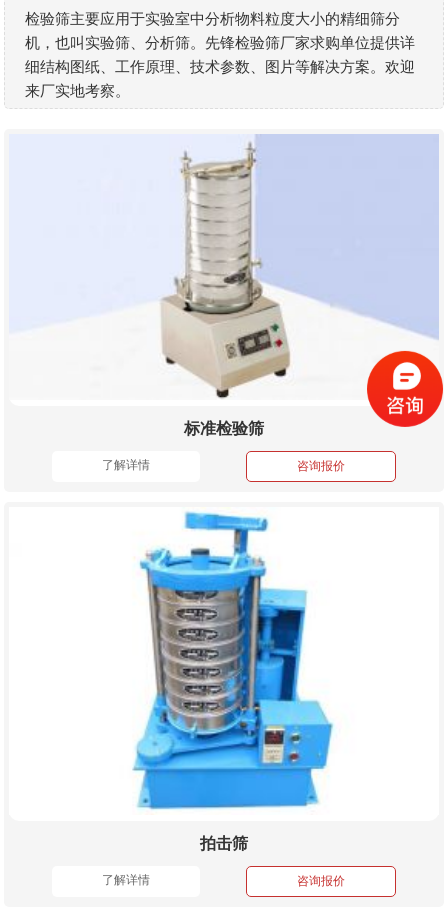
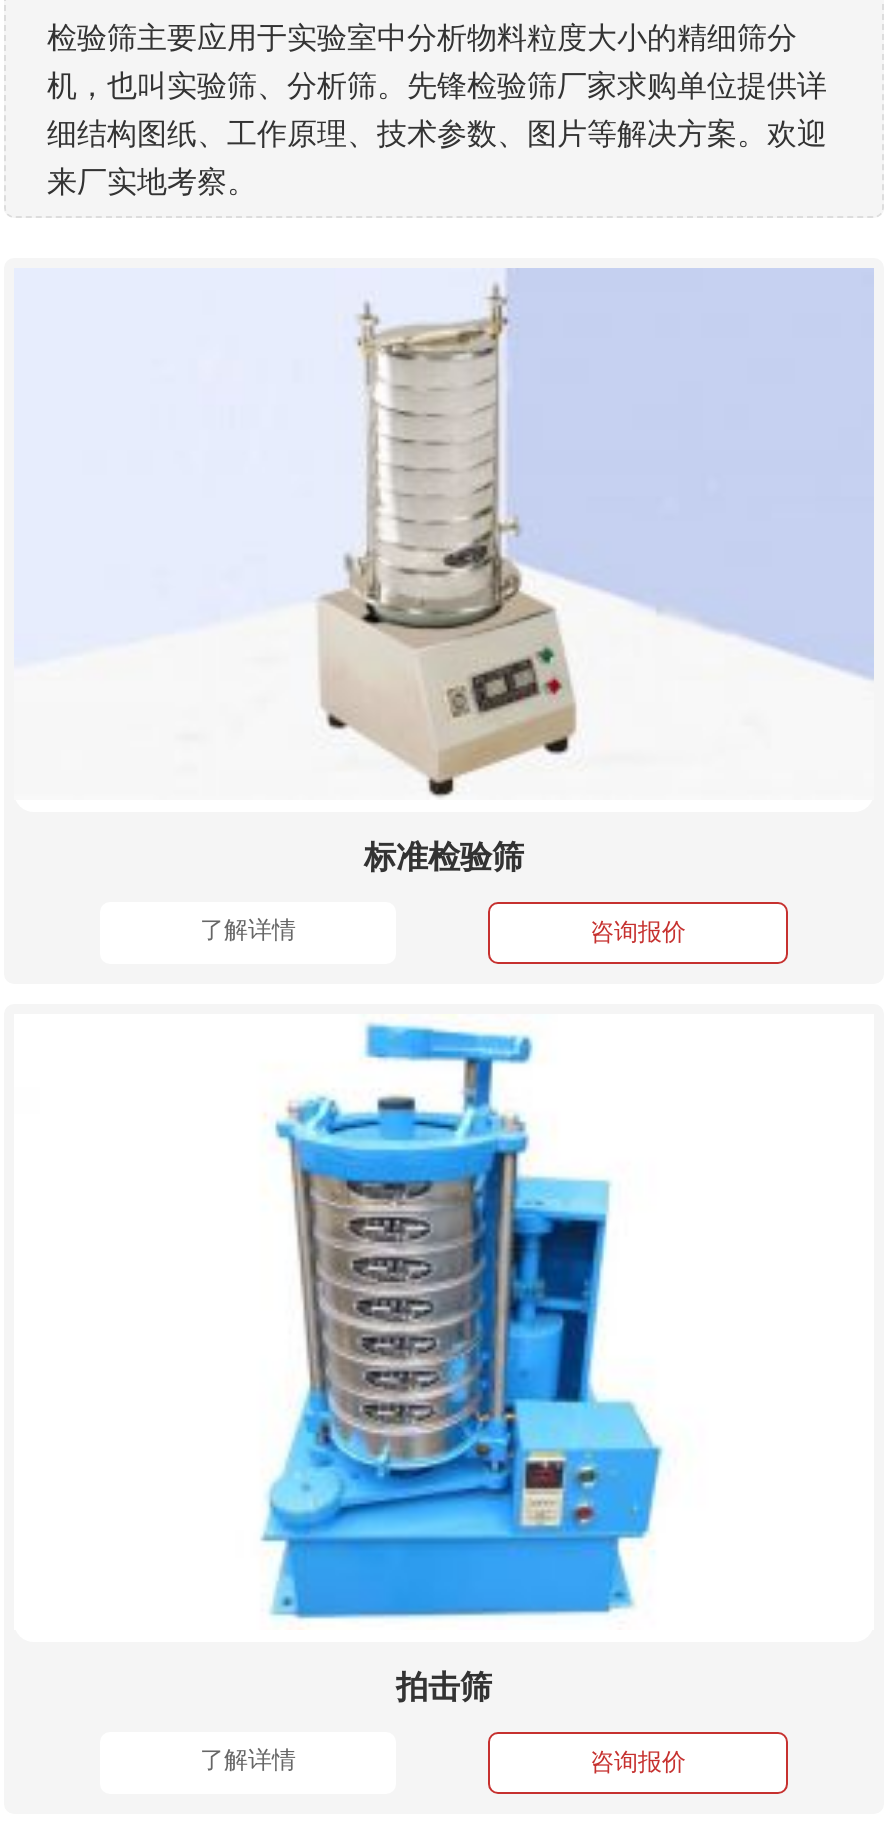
- [image]
